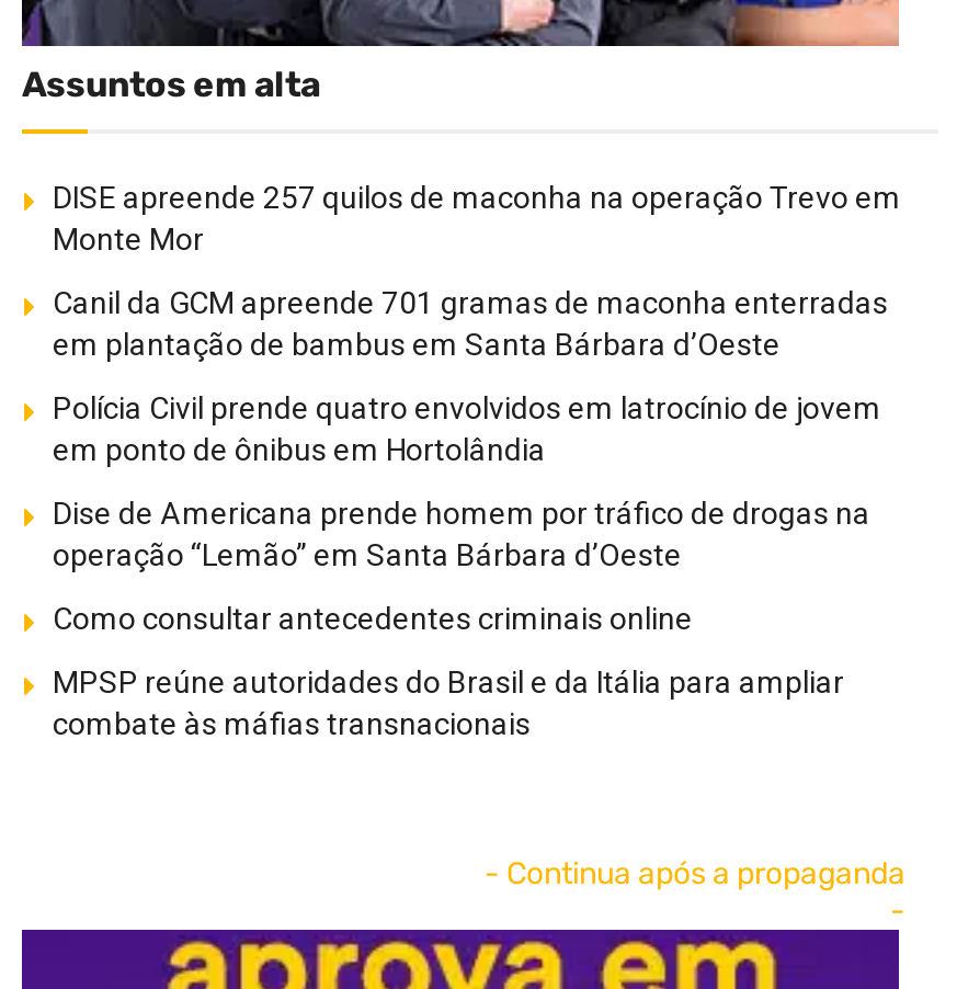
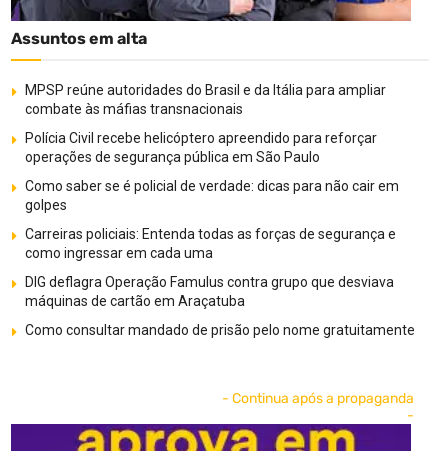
- DISE apreende 257 quilos de maconha na operação Trevo em
- Monte Mor
- Canil da GCM apreende 701 gramas de maconha enterradas
- em plantação de bambus em Santa Bárbara d’Oeste
- Polícia Civil prende quatro envolvidos em latrocínio de jovem
- em ponto de ônibus em Hortolândia
- Dise de Americana prende homem por tráfico de drogas na
- operação “Lemão” em Santa Bárbara d’Oeste
- Como consultar antecedentes criminais online

moved up: MPSP reúne autoridades do Brasil e da Itália para ampliar | combate às máfias transnacionais

+ Polícia Civil recebe helicóptero apreendido para reforçar
+ operações de segurança pública em São Paulo
+ Como saber se é policial de verdade: dicas para não cair em
+ golpes
+ Carreiras policiais: Entenda todas as forças de segurança e
+ como ingressar em cada uma
+ DIG deflagra Operação Famulus contra grupo que desviava
+ máquinas de cartão em Araçatuba
+ Como consultar mandado de prisão pelo nome gratuitamente
